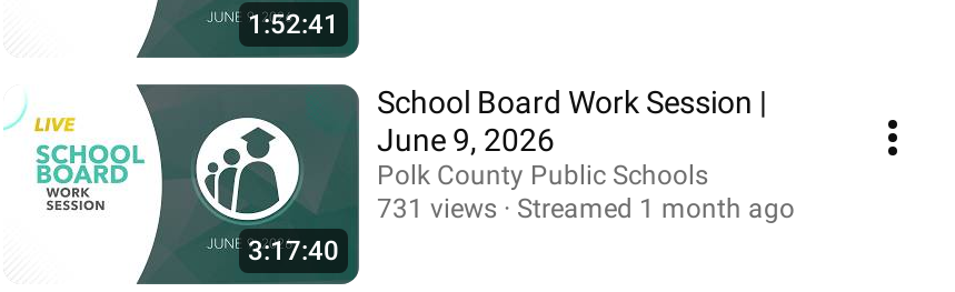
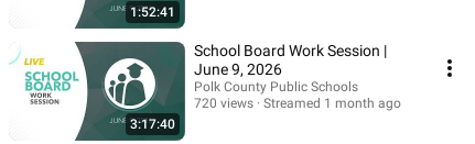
- 731 views Streamed 1 month ago
+ 720 views Streamed 1 month ago
